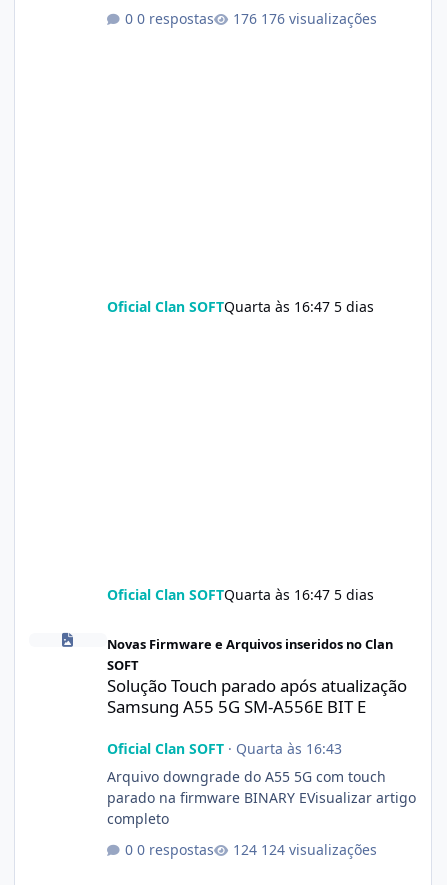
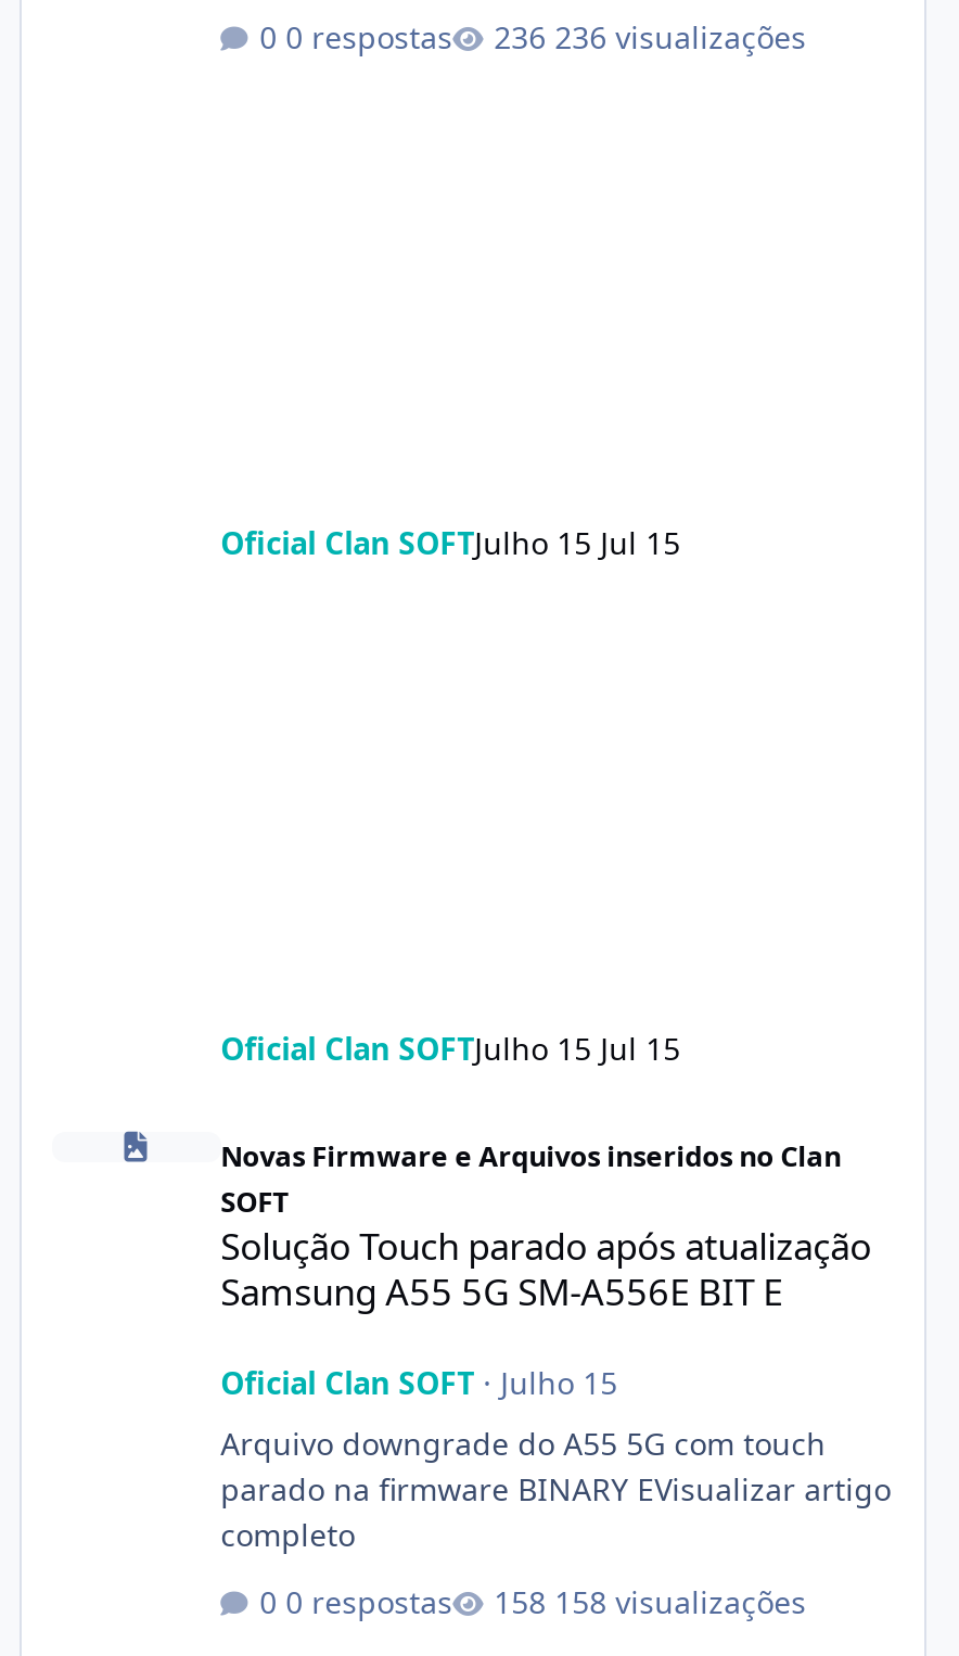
- 176 visualizações
+ 236 visualizações

- Oficial Clan SOFTQuarta às 16:47 5 dias
+ Oficial Clan SOFTJulho 15 Jul 15

- Oficial Clan SOFTQuarta às 16:47 5 dias
+ Oficial Clan SOFTJulho 15 Jul 15

- Oficial Clan SOFT · Quarta às 16:43
+ Oficial Clan SOFT · Julho 15

- 124 visualizações
+ 158 visualizações
